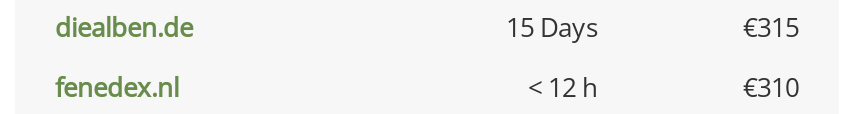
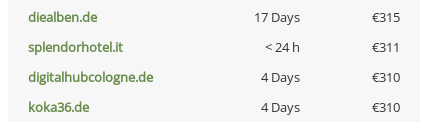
- 15 Days
+ 17 Days

- fenedex.nl
- < 12 h
+ splendorhotel.it
+ < 24 h
+ €311
+ digitalhubcologne.de
+ 4 Days
+ €310
+ koka36.de
+ 4 Days
